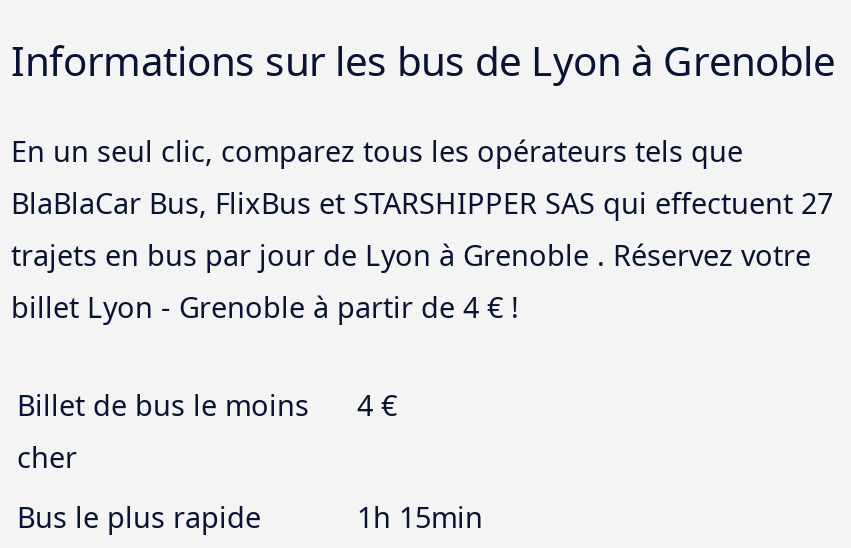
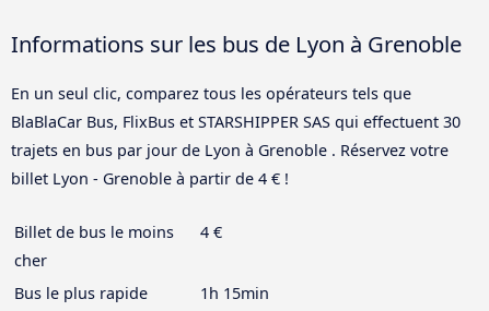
- BlaBlaCar Bus, FlixBus et STARSHIPPER SAS qui effectuent 27
+ BlaBlaCar Bus, FlixBus et STARSHIPPER SAS qui effectuent 30
